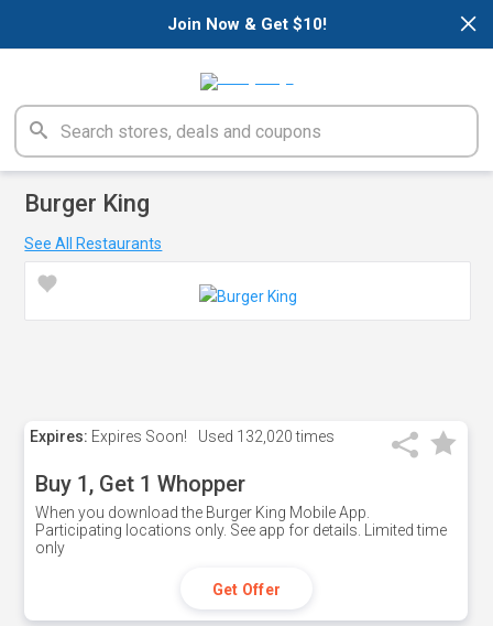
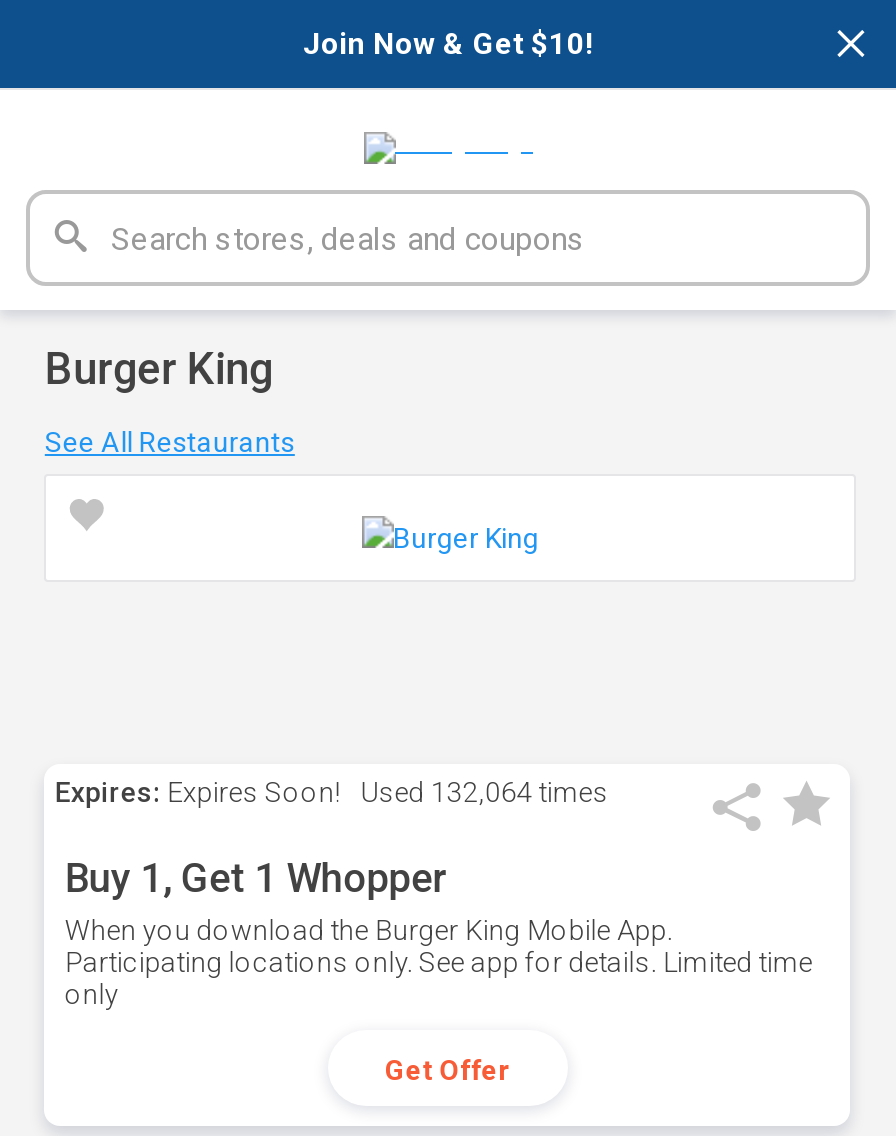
- Expires: Expires Soon! Used 132,020 times
+ Expires: Expires Soon! Used 132,064 times
